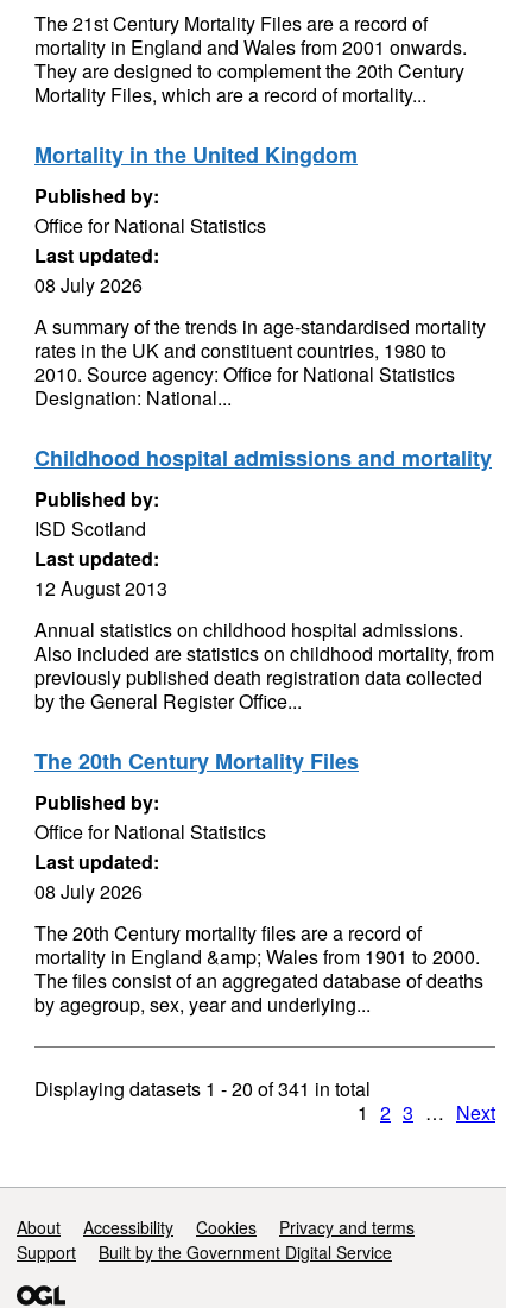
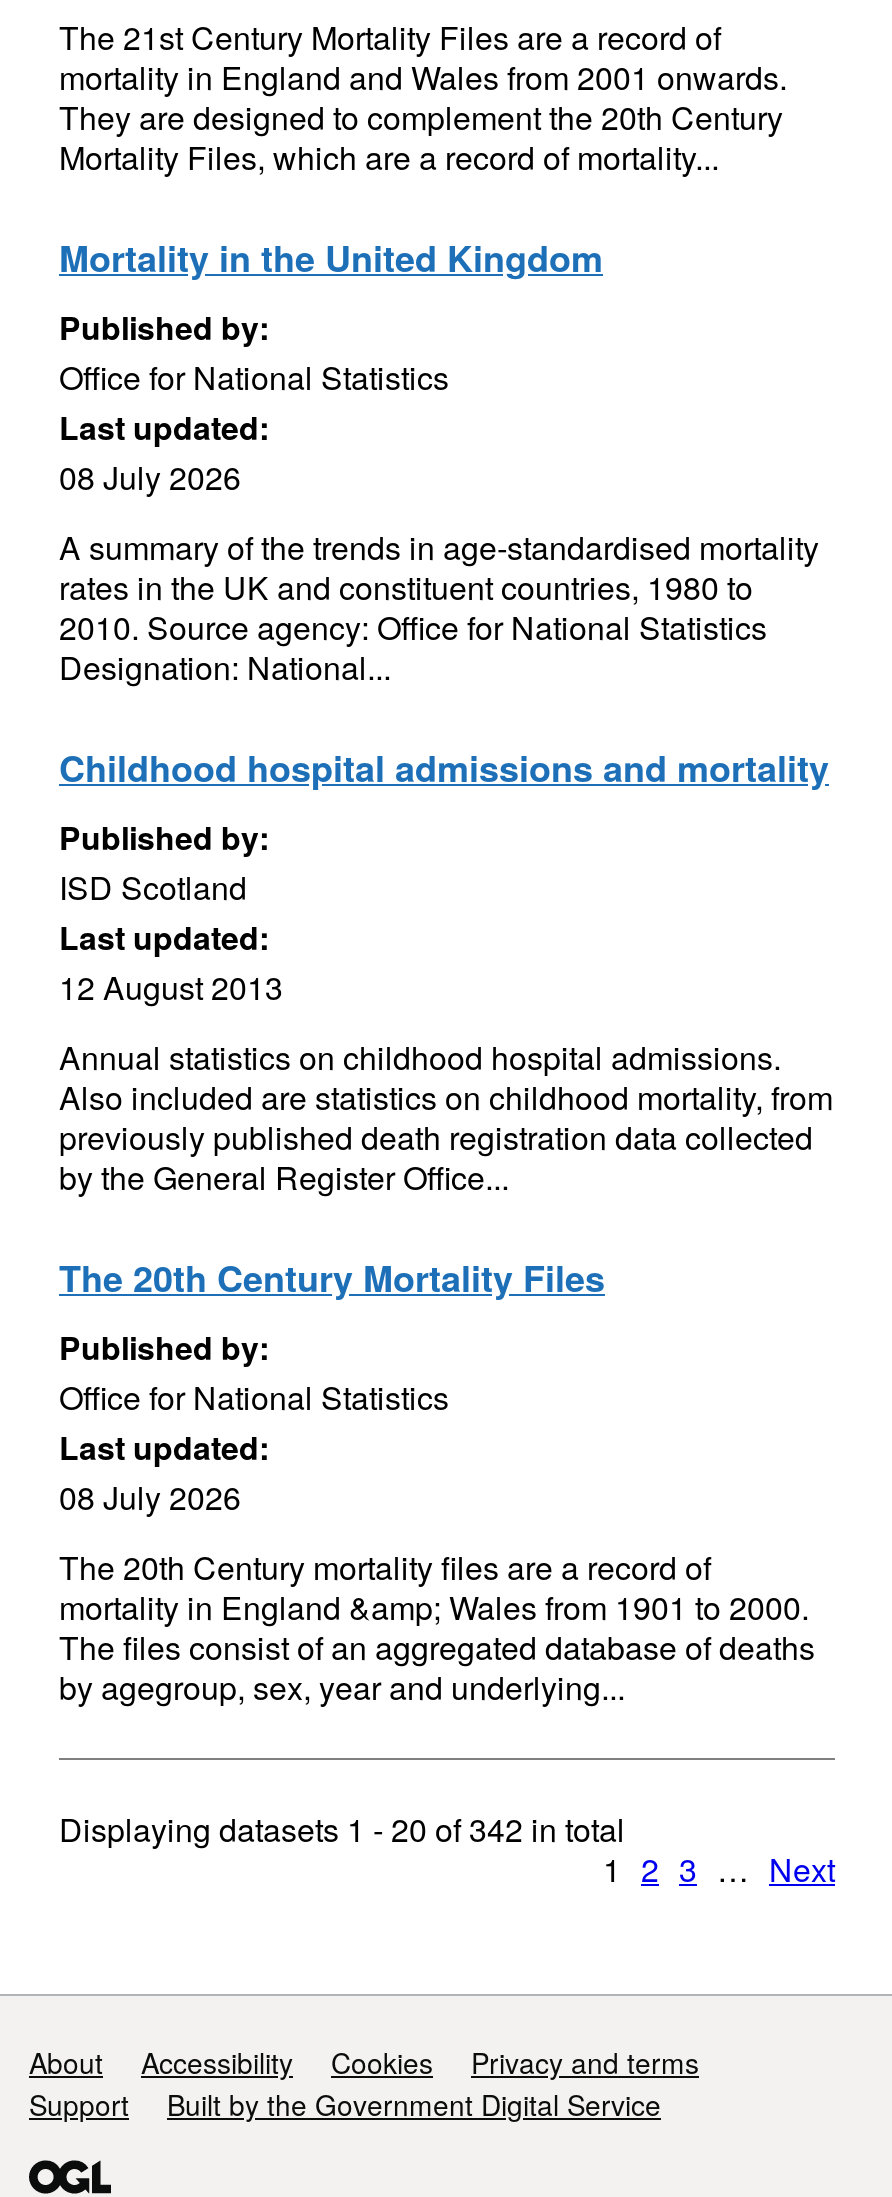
- Displaying datasets 1 - 20 of 341 in total
+ Displaying datasets 1 - 20 of 342 in total
